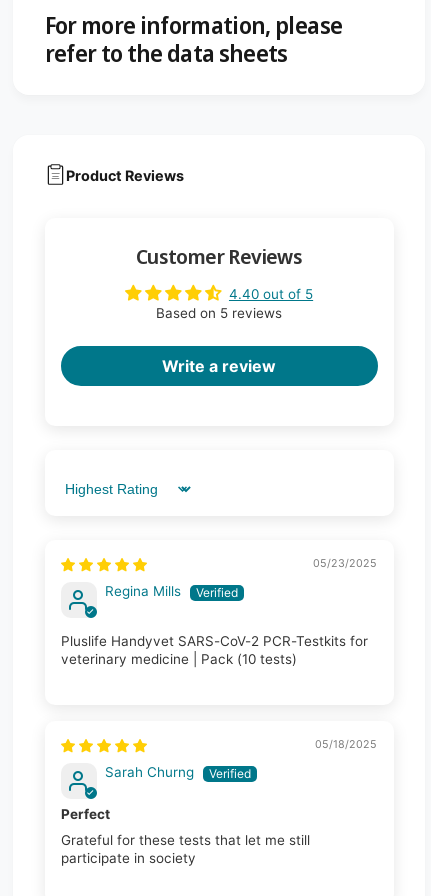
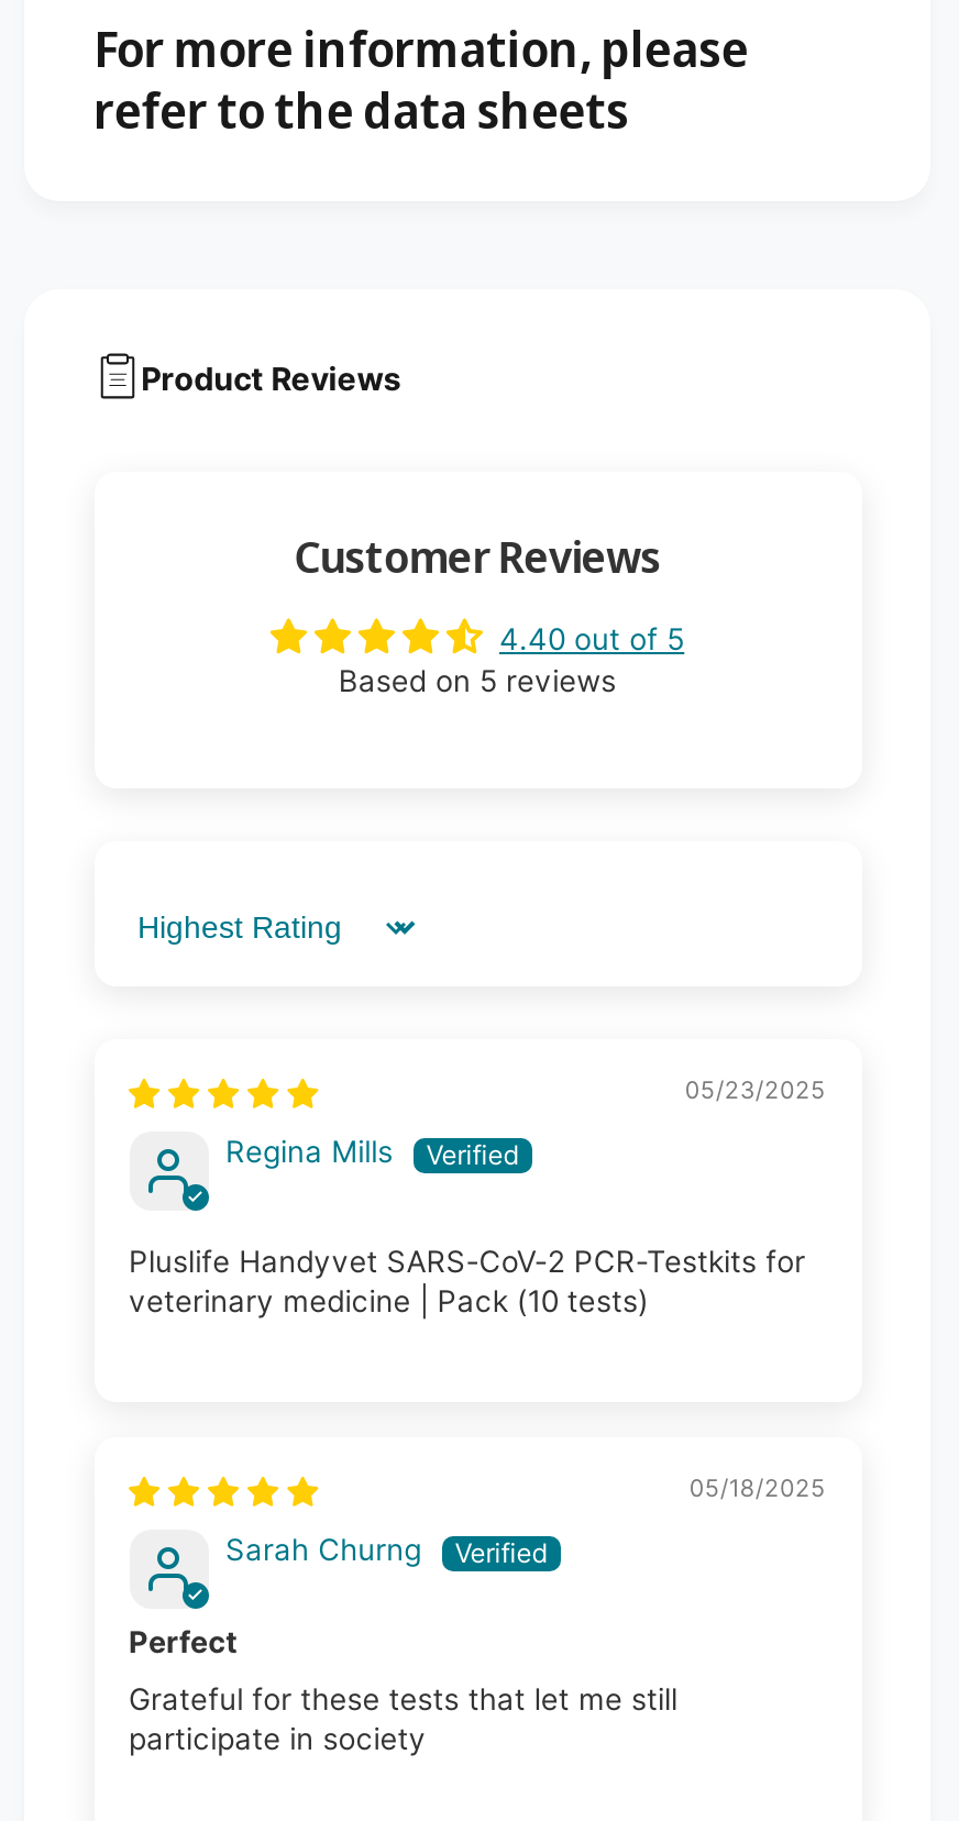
- Write a review
